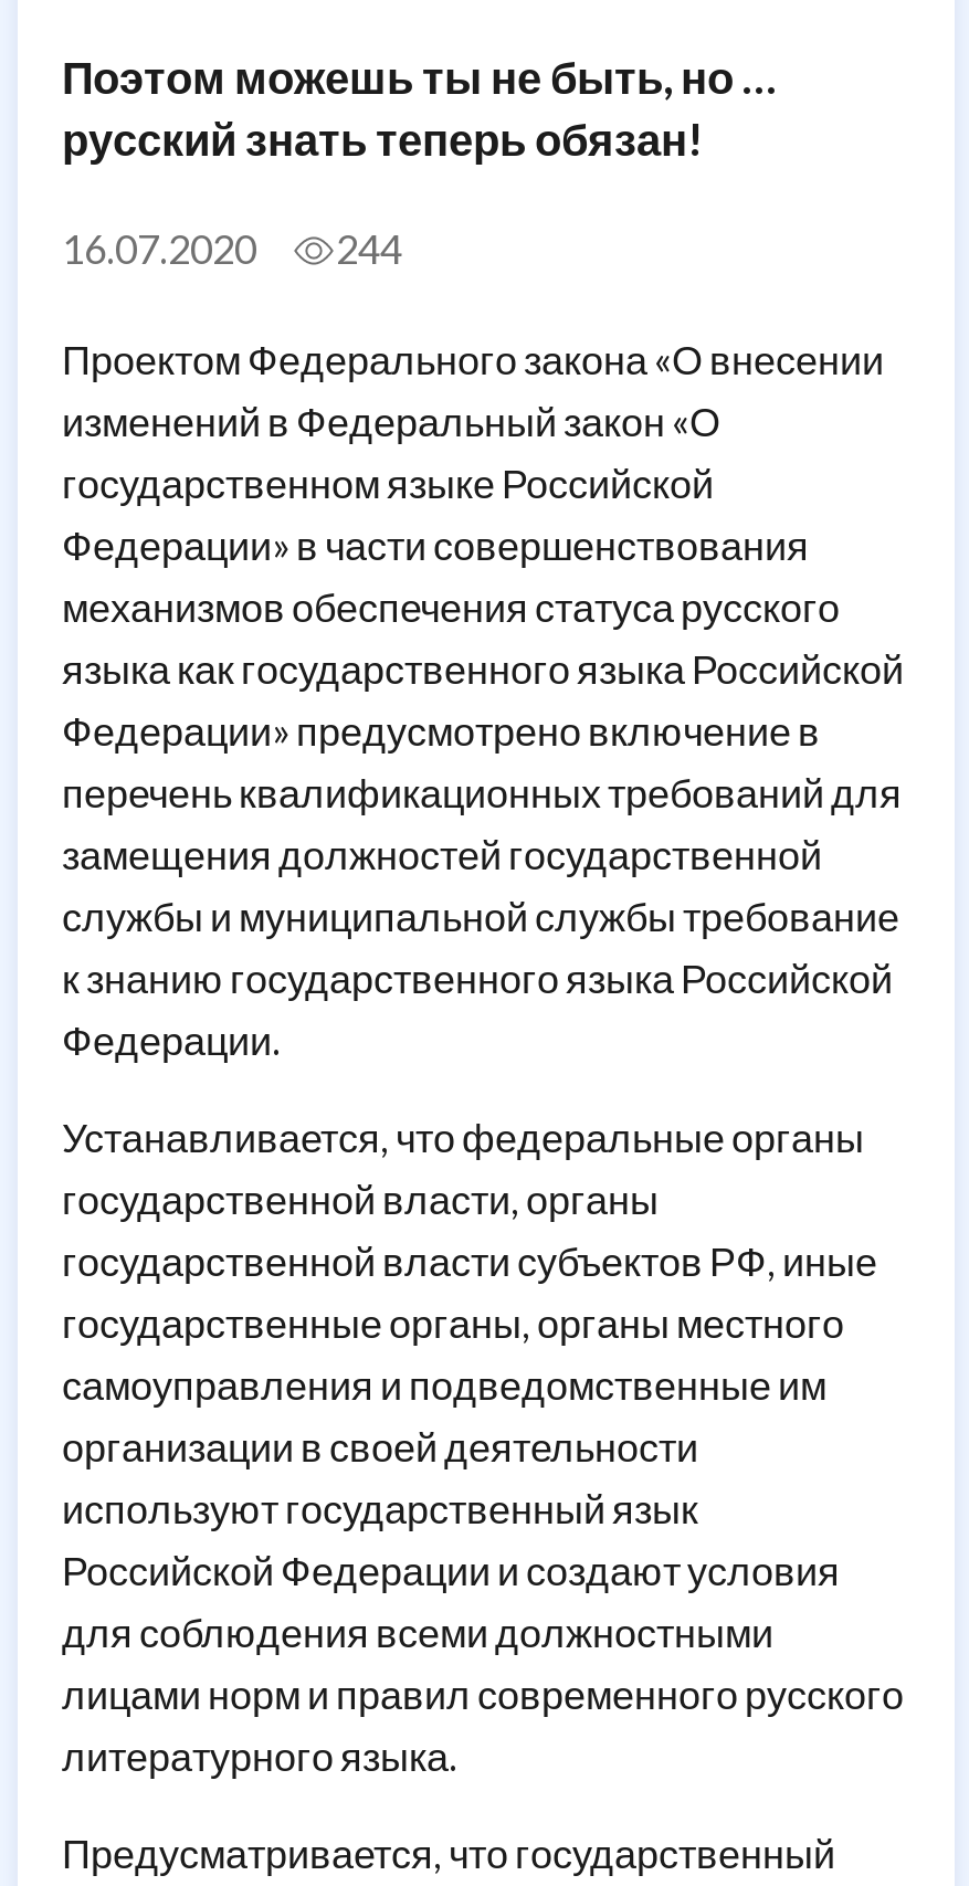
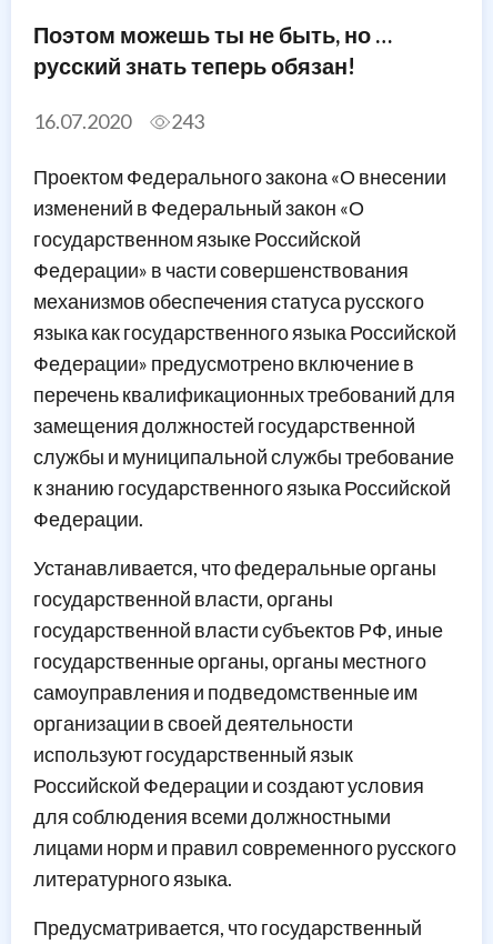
- 16.07.2020 244
+ 16.07.2020 243
